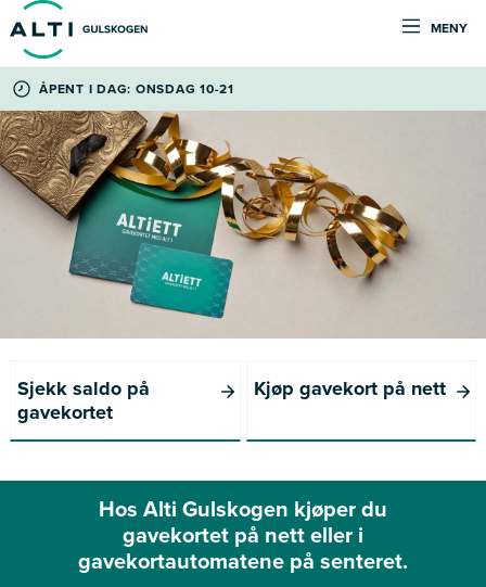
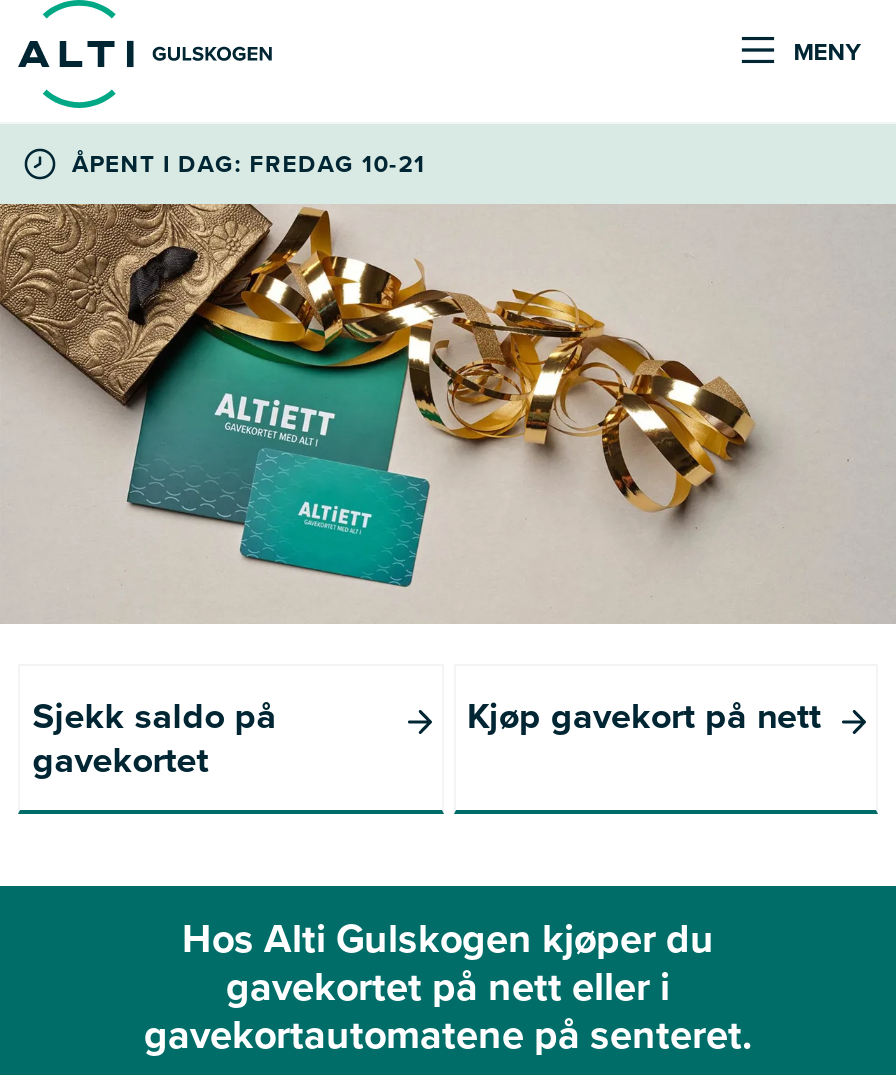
- ÅPENT I DAG: ONSDAG 10-21
+ ÅPENT I DAG: FREDAG 10-21
